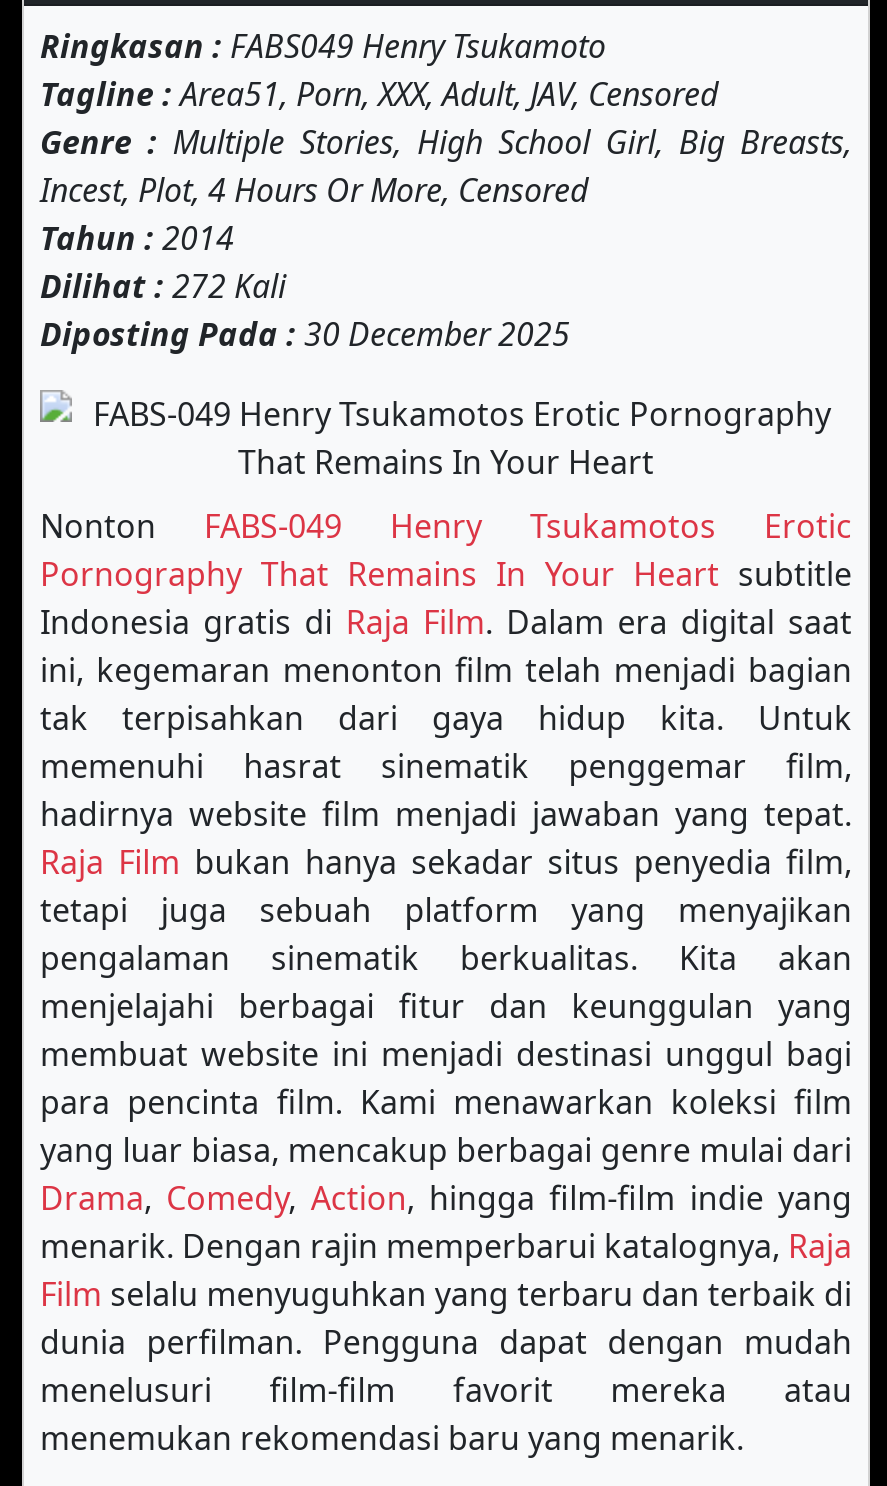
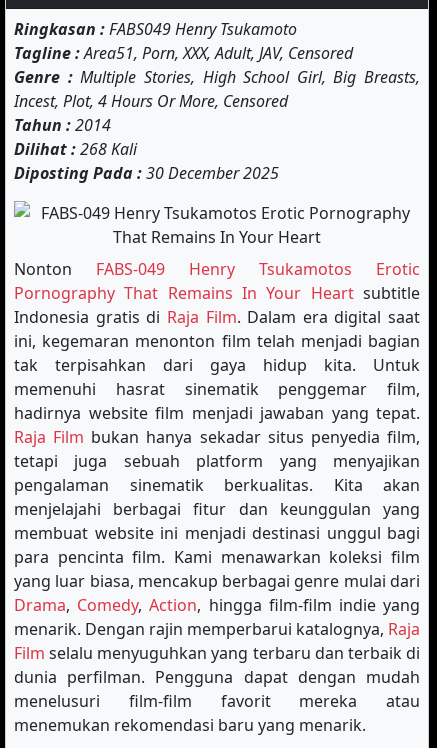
- Dilihat : 272 Kali
+ Dilihat : 268 Kali
